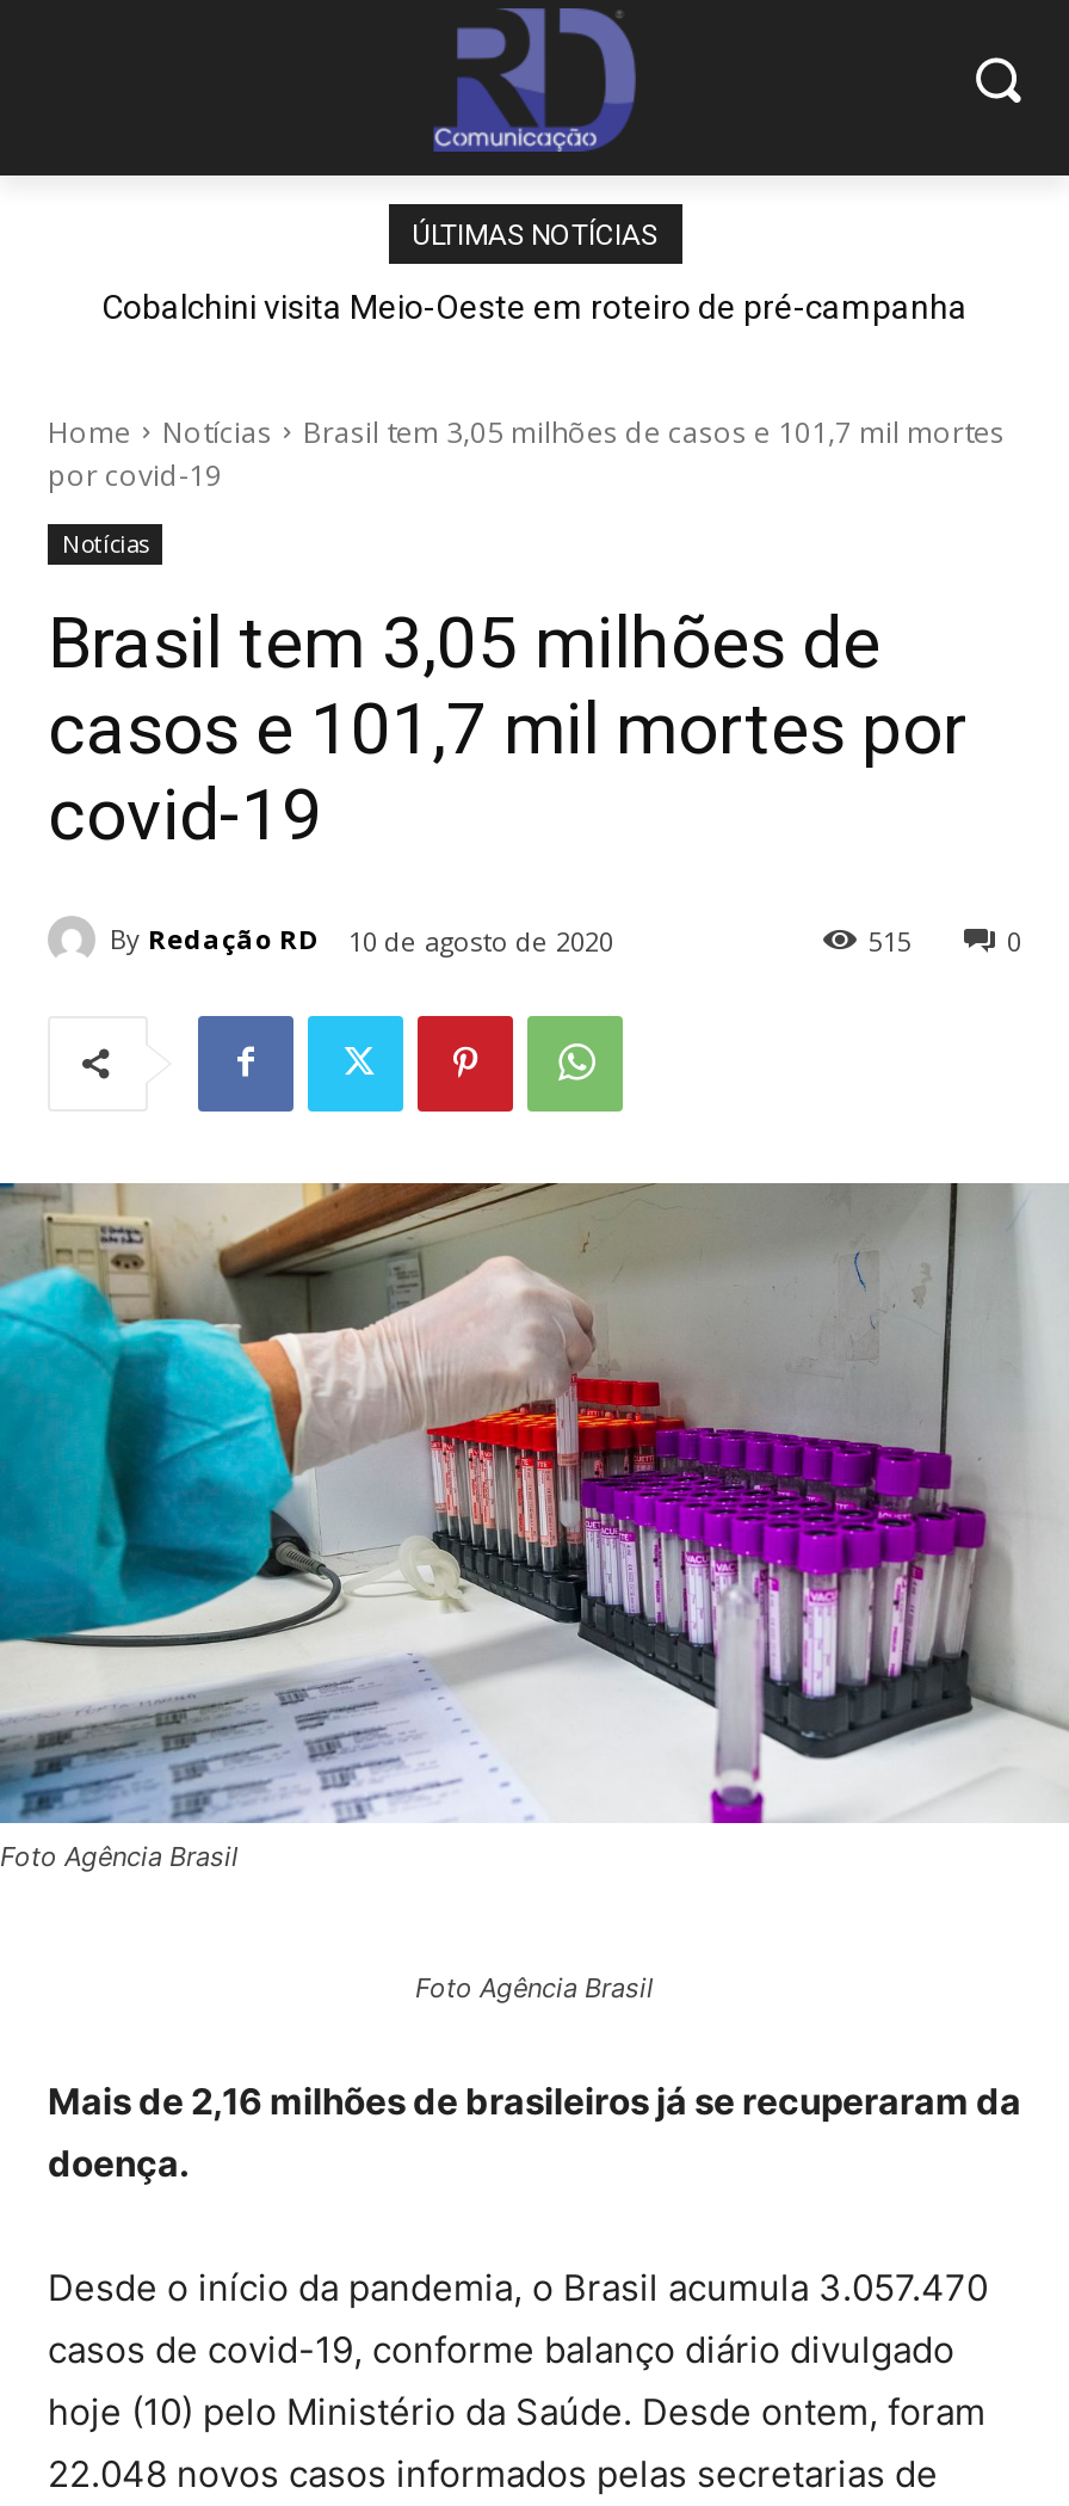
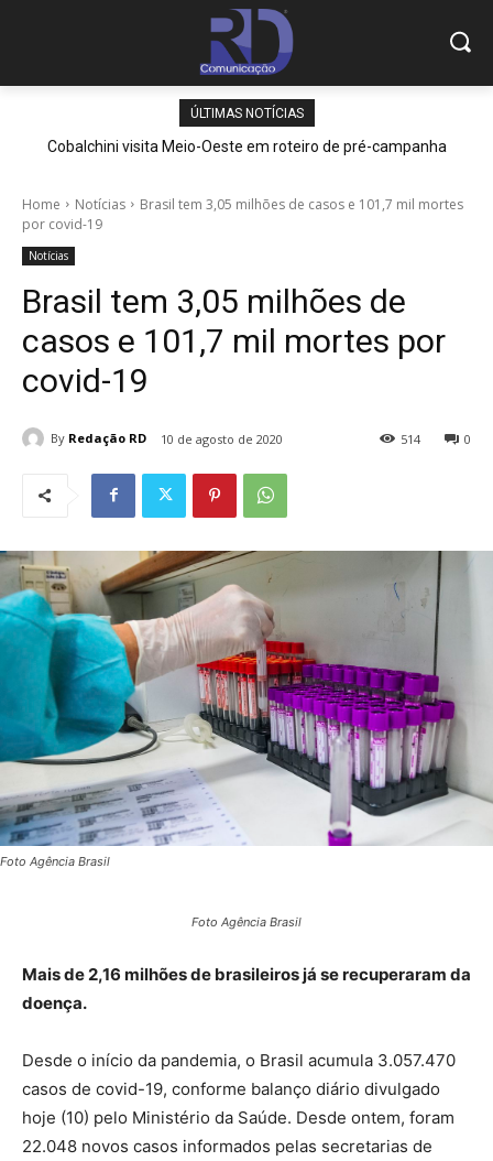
- 515
+ 514
